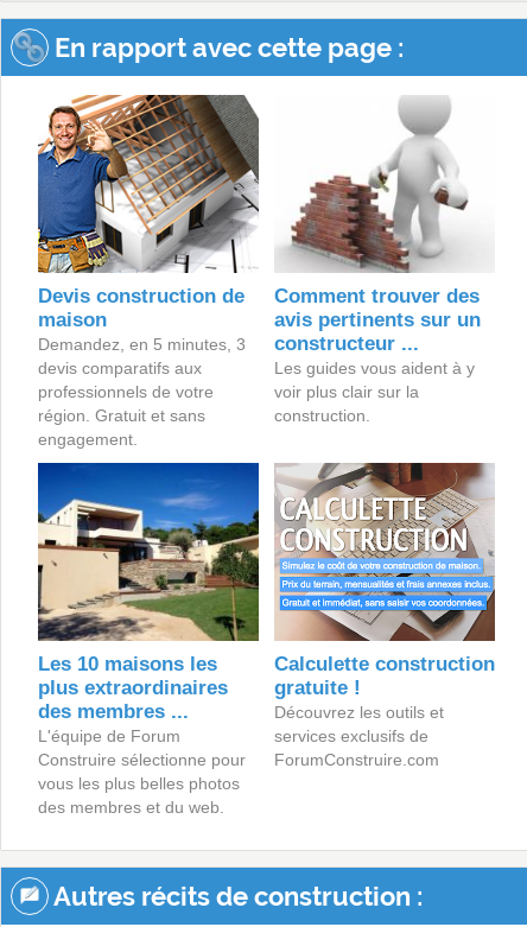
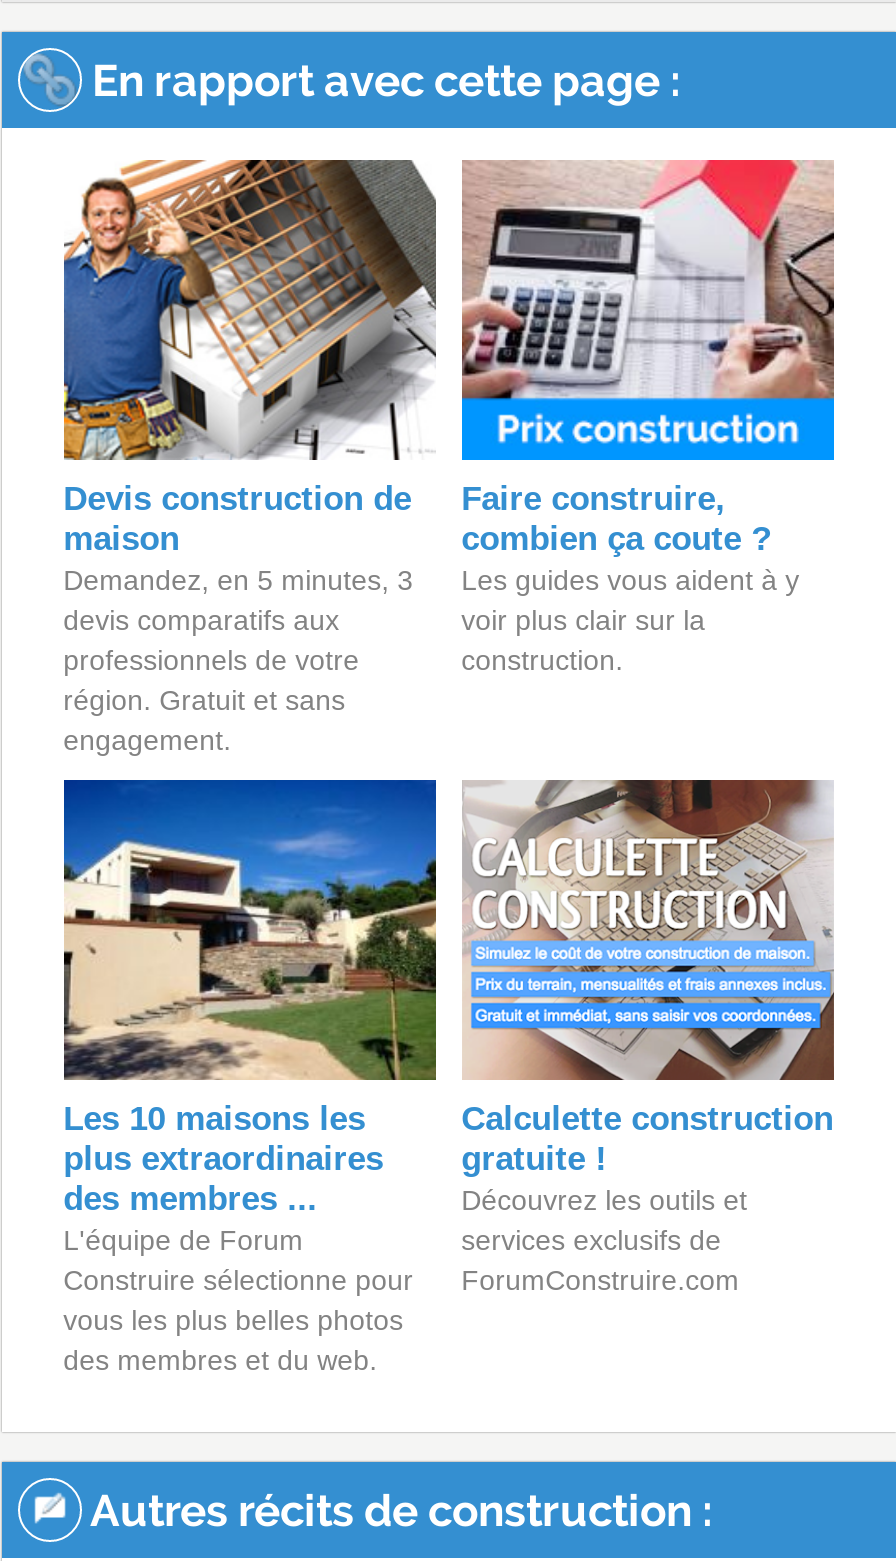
- [image]
- Comment trouver des
- avis pertinents sur un
- constructeur ...
+ [image]
+ Faire construire,
+ combien ça coute ?

moved up: Les guides vous aident à y | voir plus clair sur la | construction.
